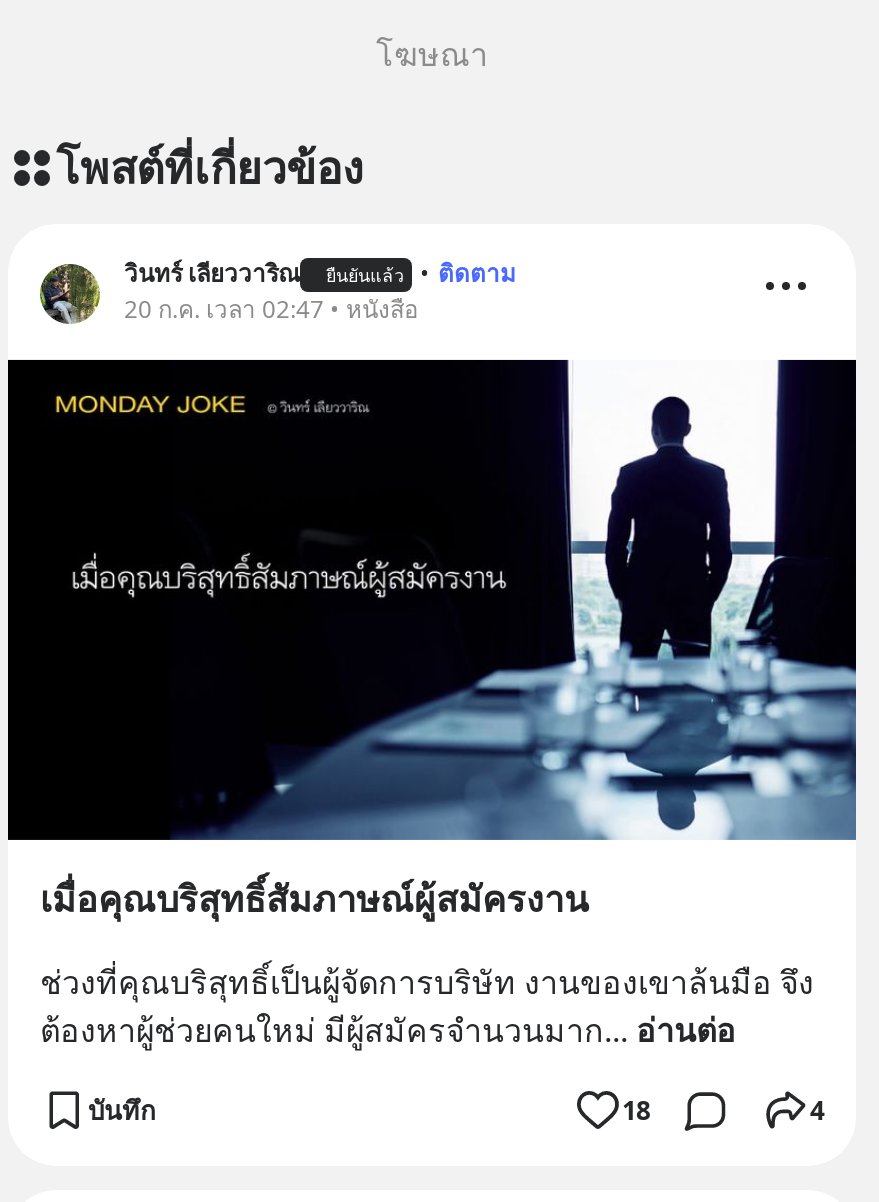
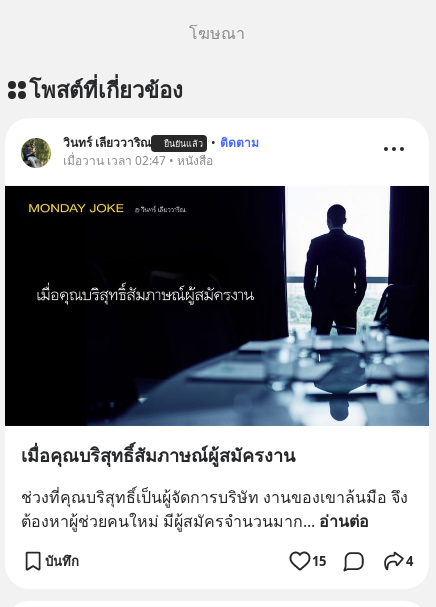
- 20 ก.ค. เวลา 02:47 • หนังสือ
+ เมื่อวาน เวลา 02:47 • หนังสือ

- 18
+ 15
